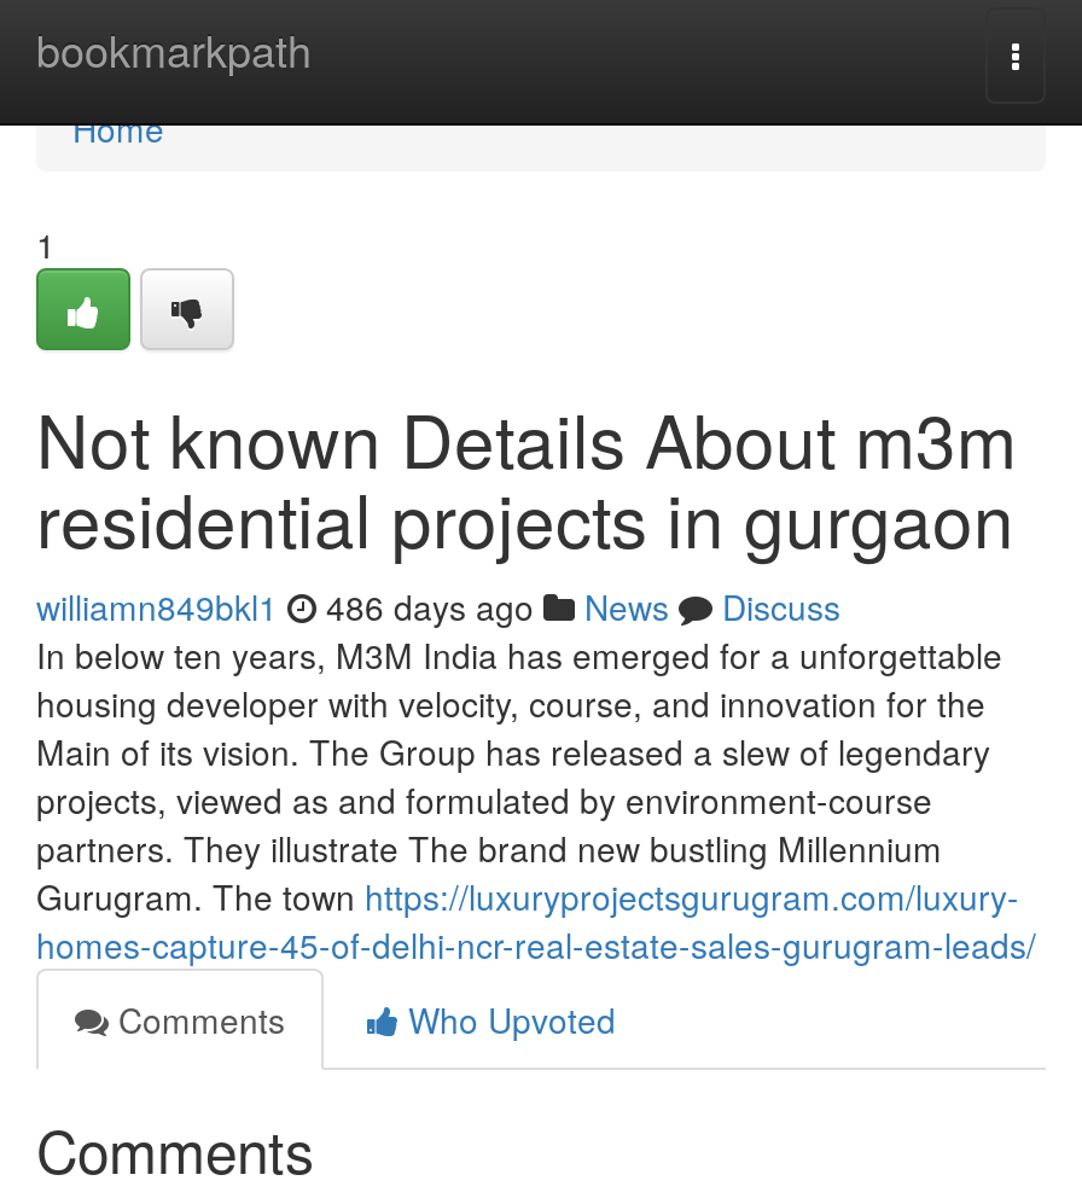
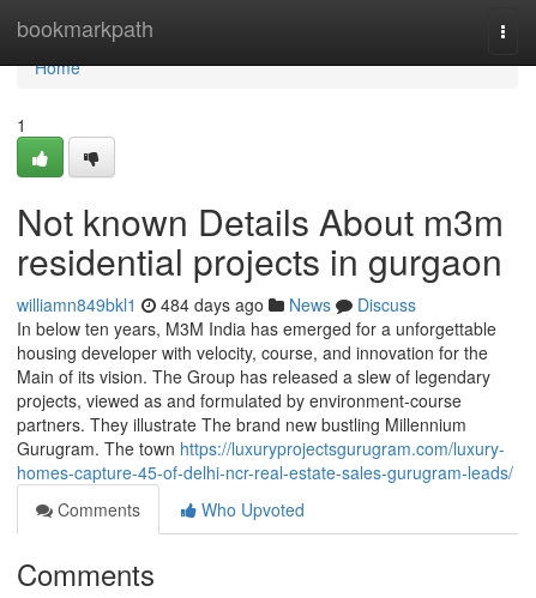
- williamn849bkl1 486 days ago News Discuss
+ williamn849bkl1 484 days ago News Discuss
